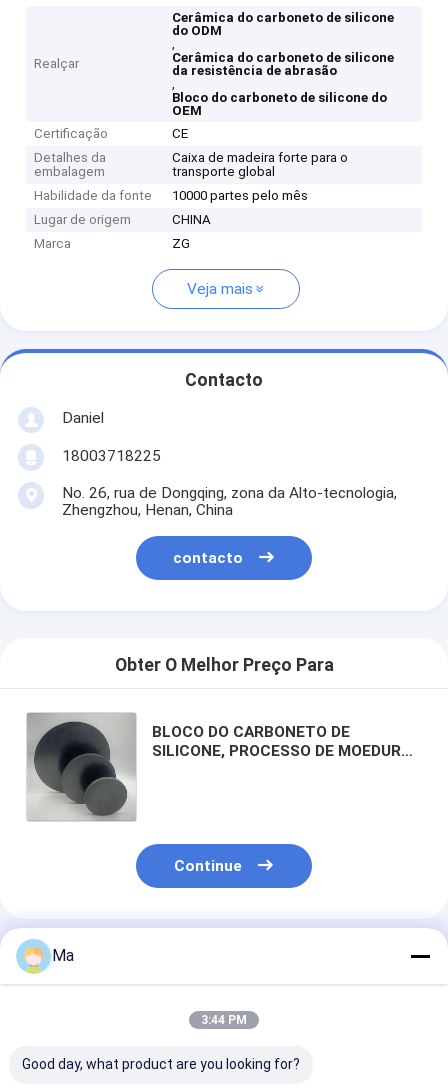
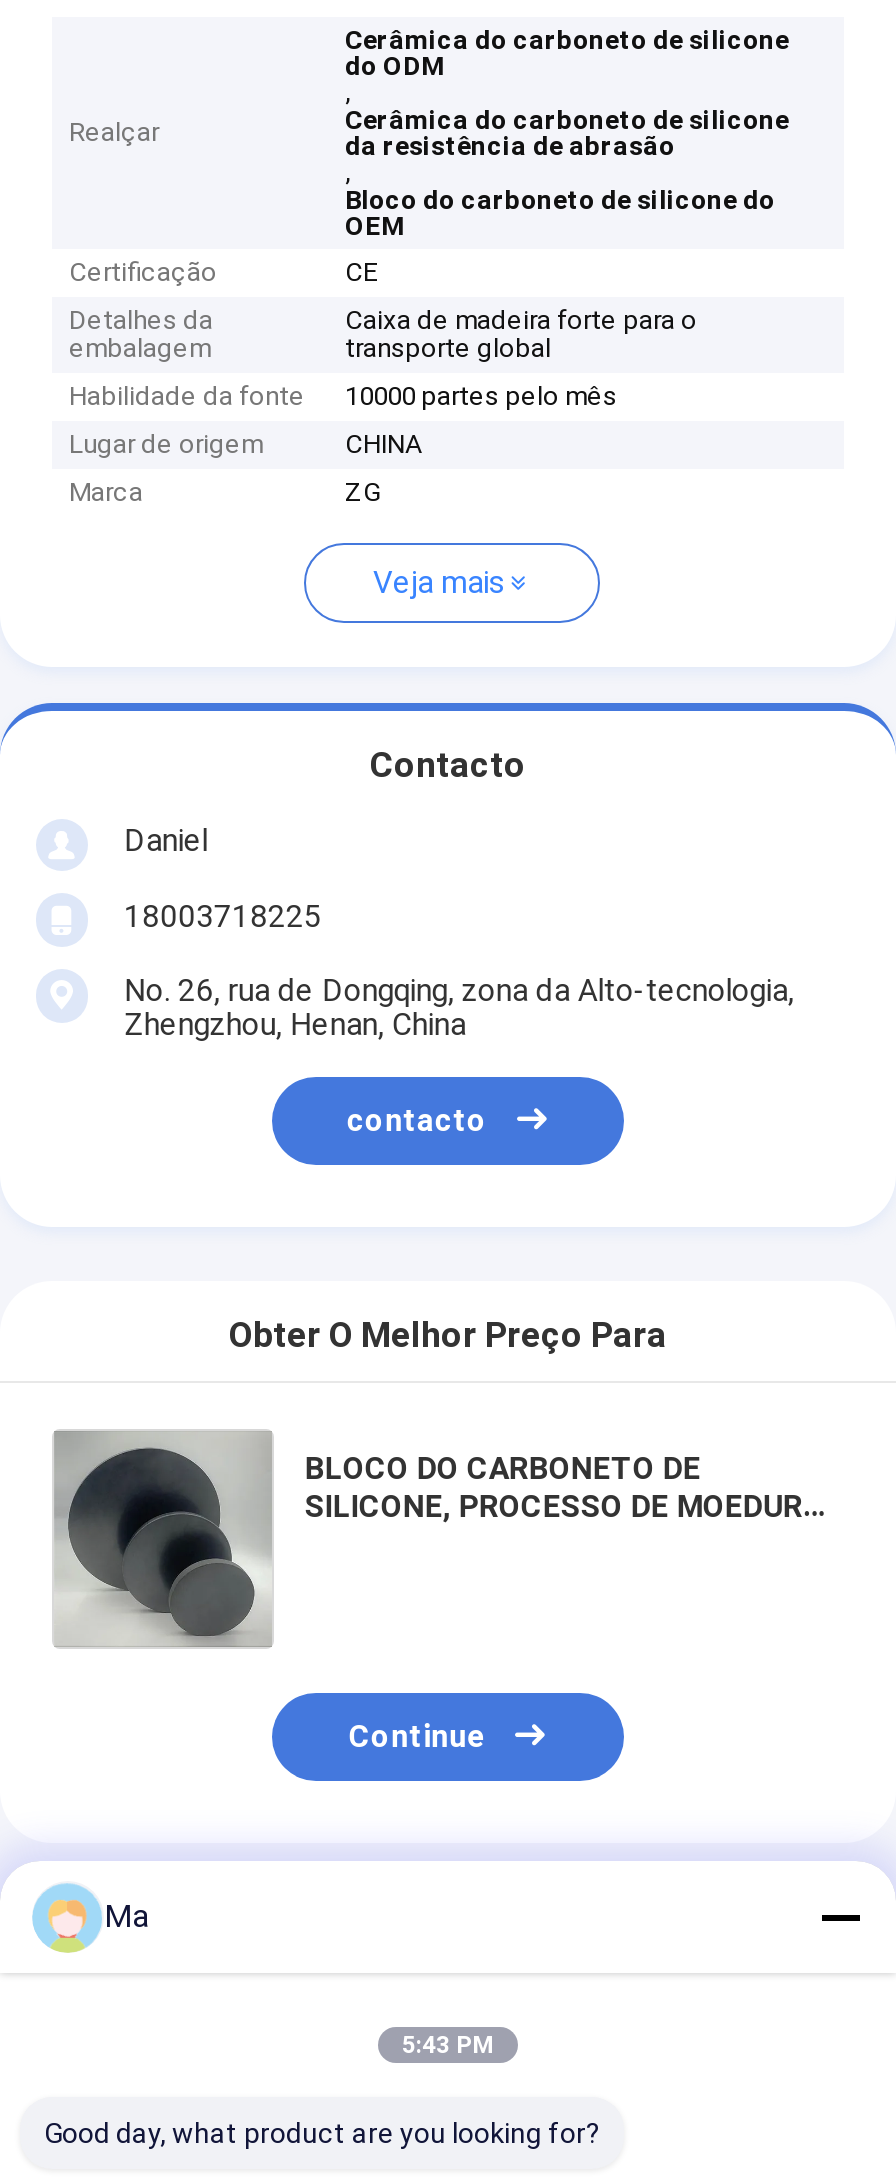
- 3:44 PM
+ 5:43 PM
